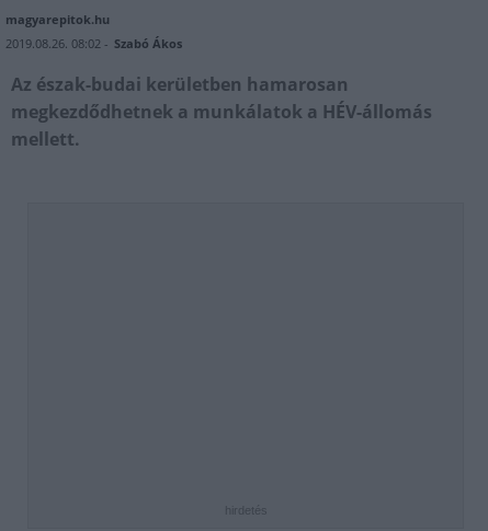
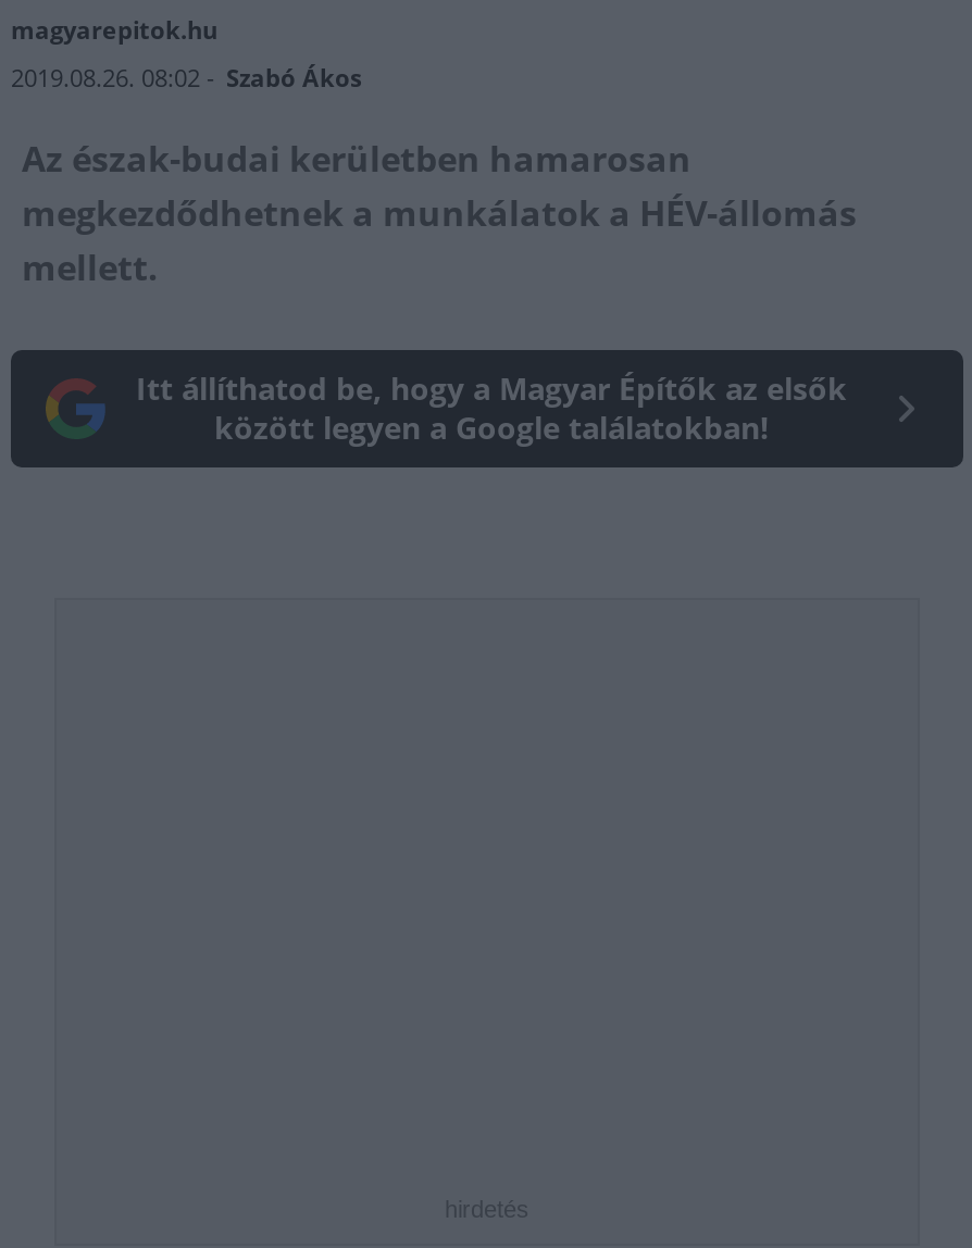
+ Itt állíthatod be, hogy a Magyar Építők az elsők
+ között legyen a Google találatokban!
